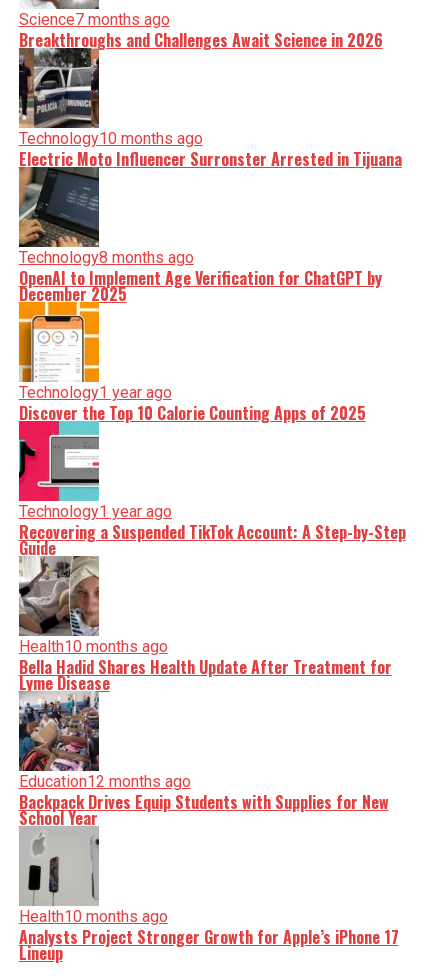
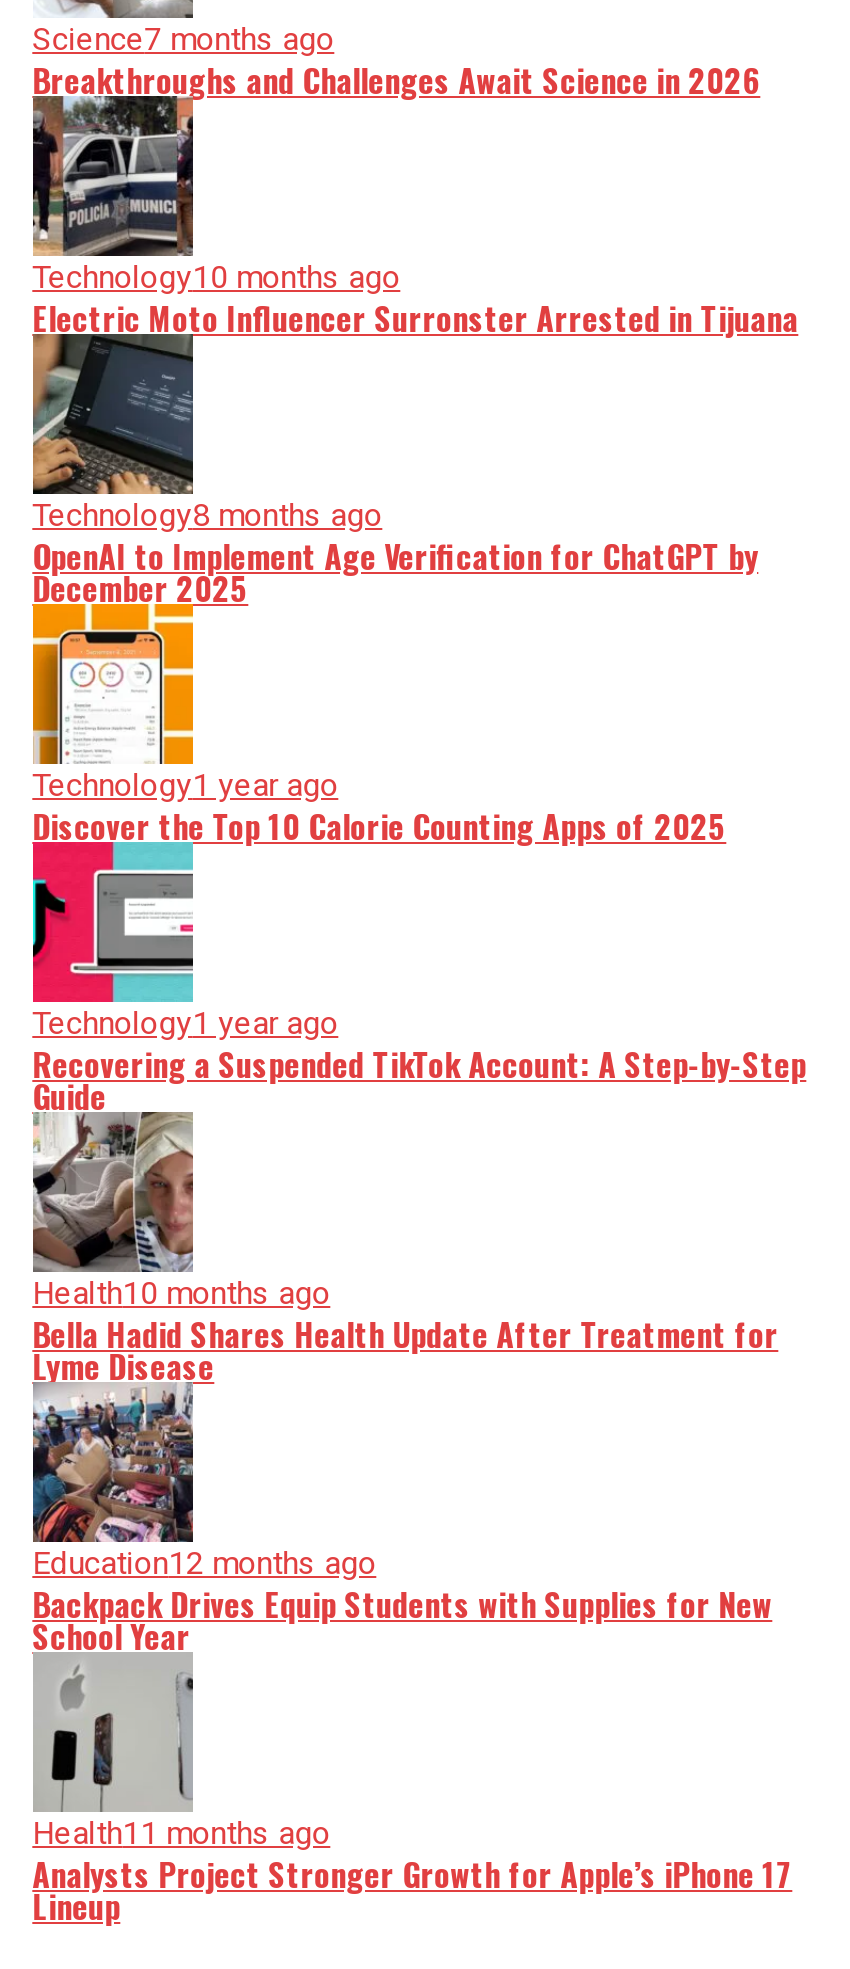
- Health10 months ago
+ Health11 months ago
